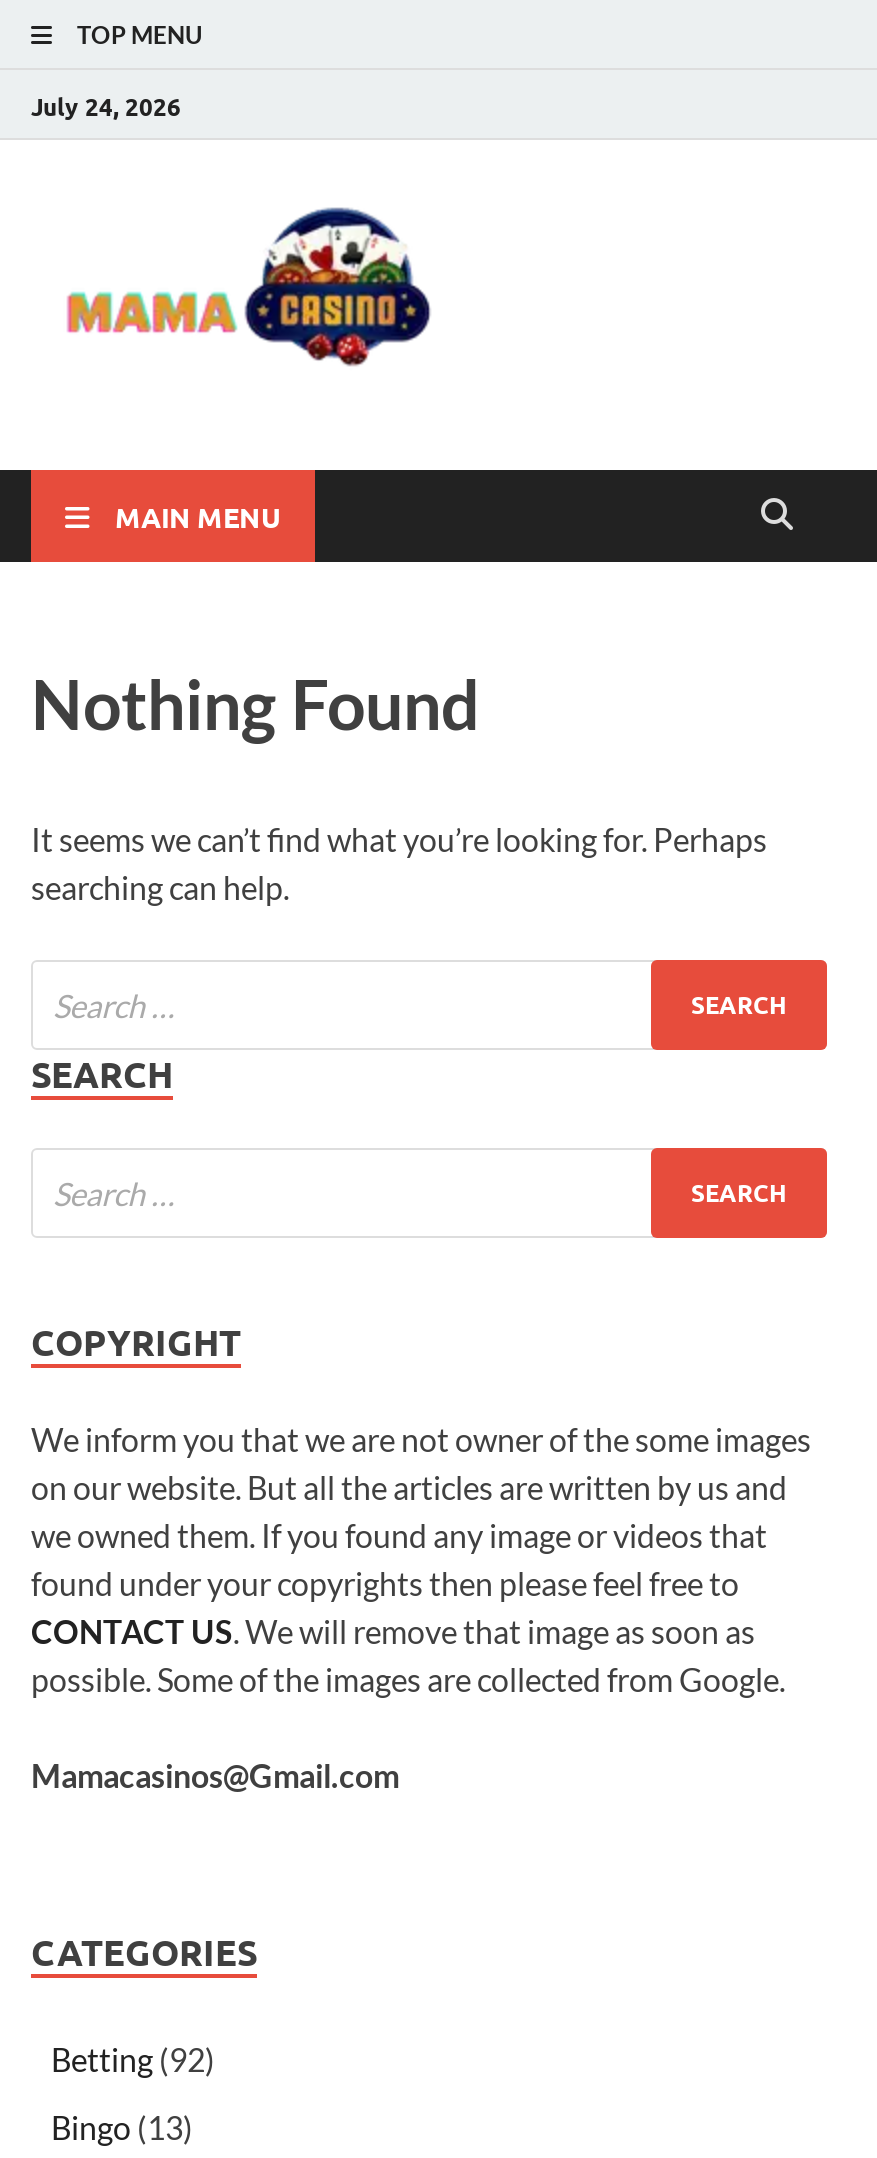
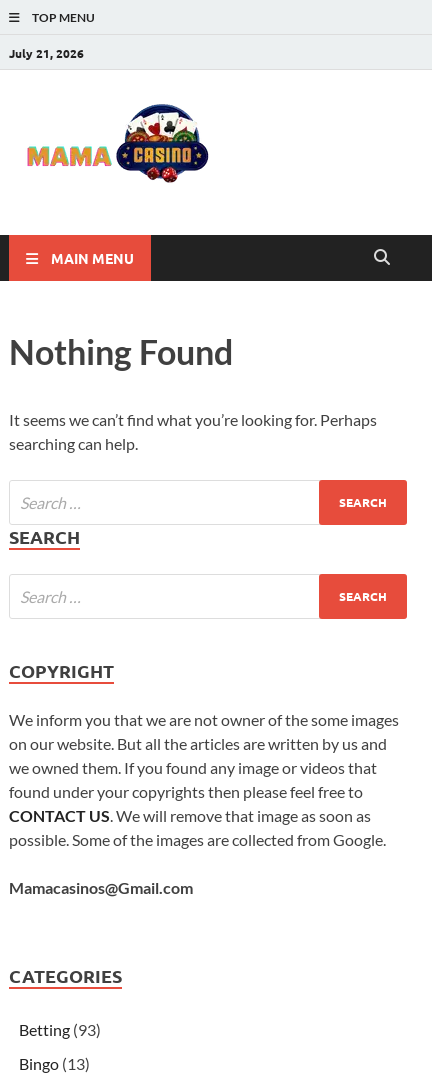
- July 24, 2026
+ July 21, 2026

- Betting (92)
+ Betting (93)
